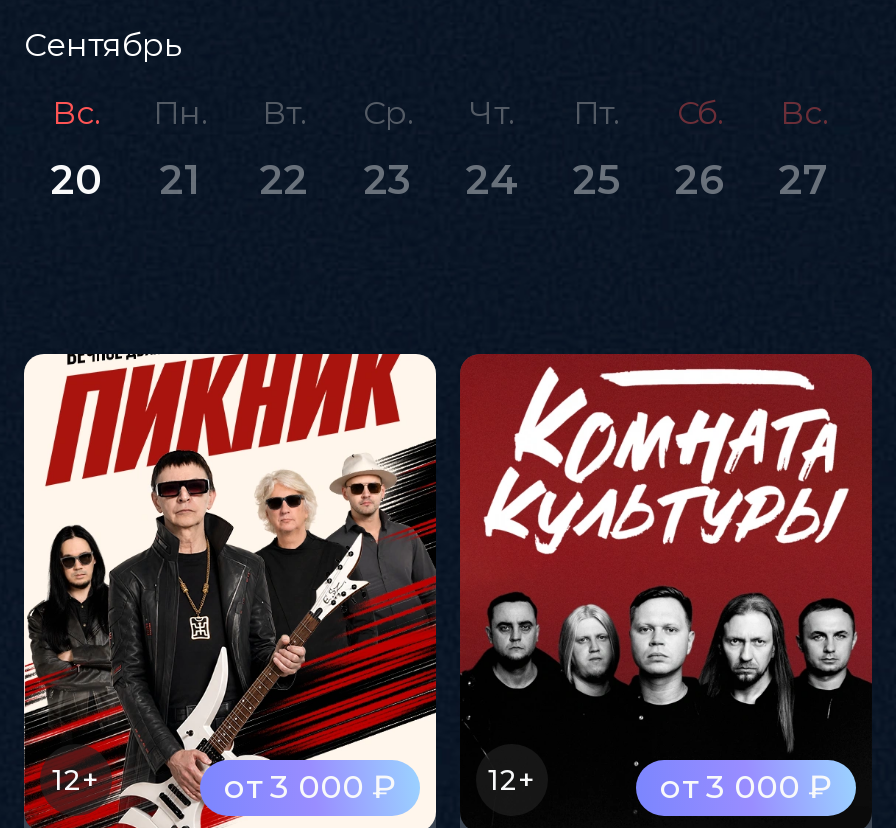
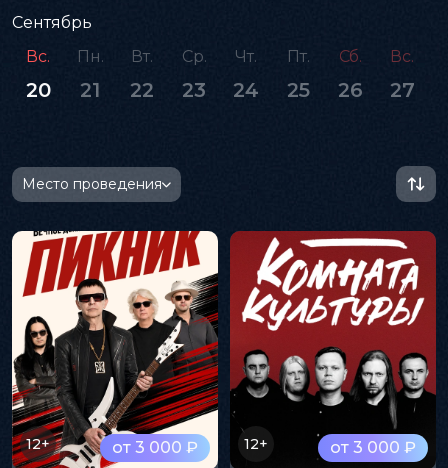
+ Место проведения

+ [image]
